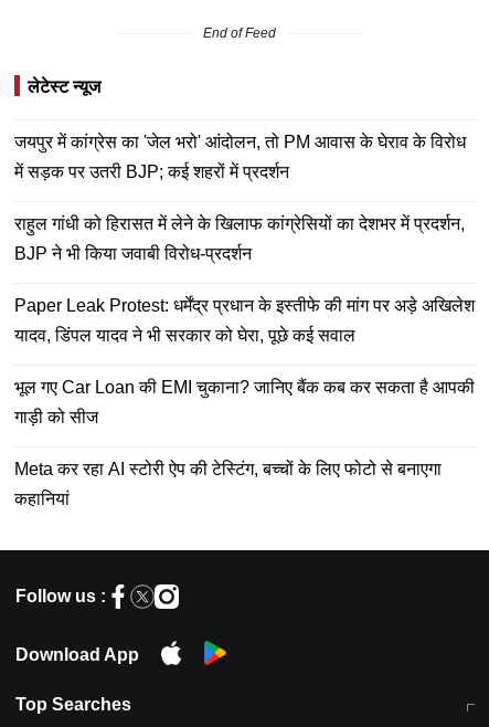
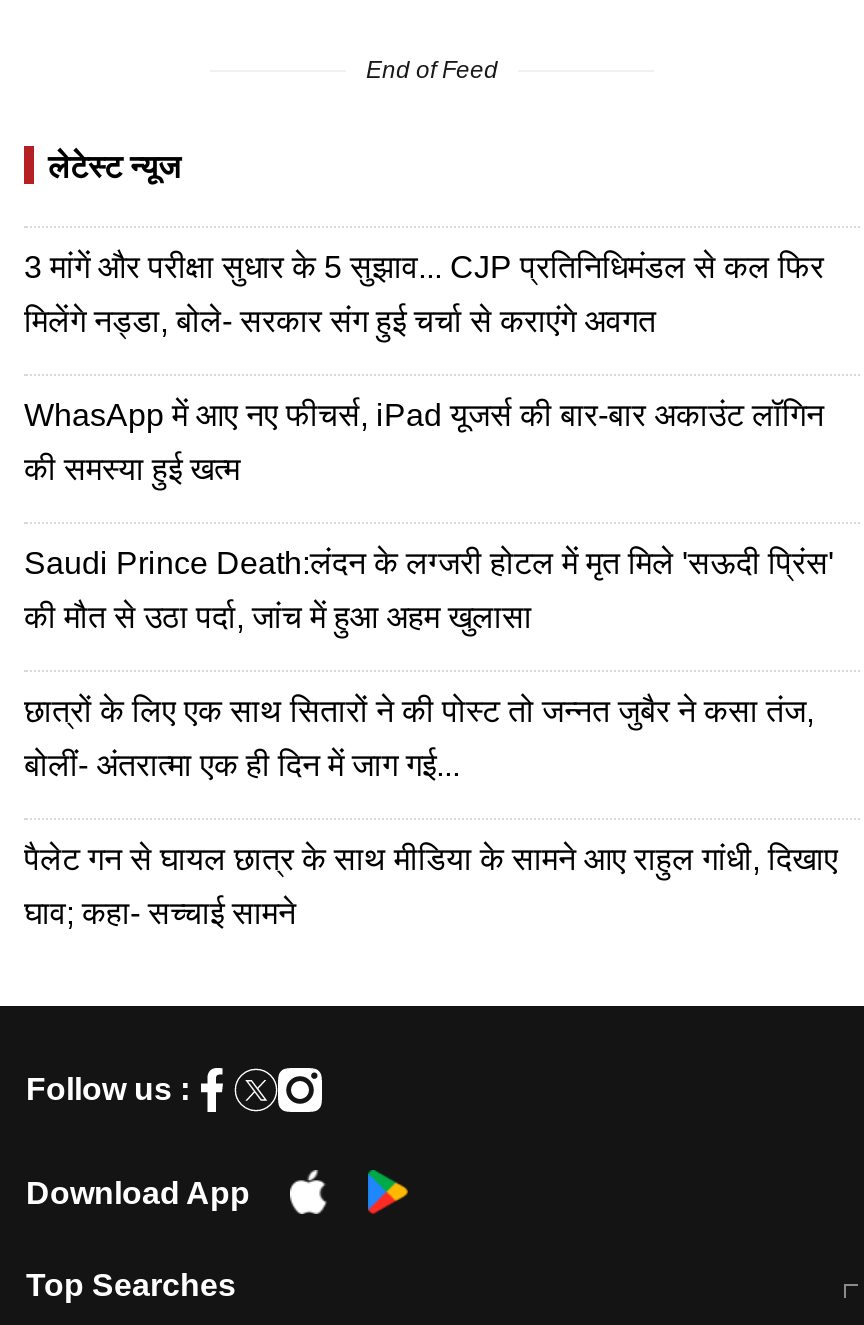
- जयपुर में कांग्रेस का 'जेल भरो' आंदोलन, तो PM आवास के घेराव के विरोध
+ 3 मांगें और परीक्षा सुधार के 5 सुझाव... CJP प्रतिनिधिमंडल से कल फिर

- में सड़क पर उतरी BJP; कई शहरों में प्रदर्शन
+ मिलेंगे नड्डा, बोले- सरकार संग हुई चर्चा से कराएंगे अवगत

- राहुल गांधी को हिरासत में लेने के खिलाफ कांग्रेसियों का देशभर में प्रदर्शन,
+ WhasApp में आए नए फीचर्स, iPad यूजर्स की बार-बार अकाउंट लॉगिन

- BJP ने भी किया जवाबी विरोध-प्रदर्शन
+ की समस्या हुई खत्म

- Paper Leak Protest: धर्मेंद्र प्रधान के इस्तीफे की मांग पर अड़े अखिलेश
+ Saudi Prince Death:लंदन के लग्जरी होटल में मृत मिले 'सऊदी प्रिंस'

- यादव, डिंपल यादव ने भी सरकार को घेरा, पूछे कई सवाल
+ की मौत से उठा पर्दा, जांच में हुआ अहम खुलासा

- भूल गए Car Loan की EMI चुकाना? जानिए बैंक कब कर सकता है आपकी
+ छात्रों के लिए एक साथ सितारों ने की पोस्ट तो जन्नत जुबैर ने कसा तंज,

- गाड़ी को सीज
+ बोलीं- अंतरात्मा एक ही दिन में जाग गई...

- Meta कर रहा AI स्टोरी ऐप की टेस्टिंग, बच्चों के लिए फोटो से बनाएगा
+ पैलेट गन से घायल छात्र के साथ मीडिया के सामने आए राहुल गांधी, दिखाए

- कहानियां
+ घाव; कहा- सच्चाई सामने
